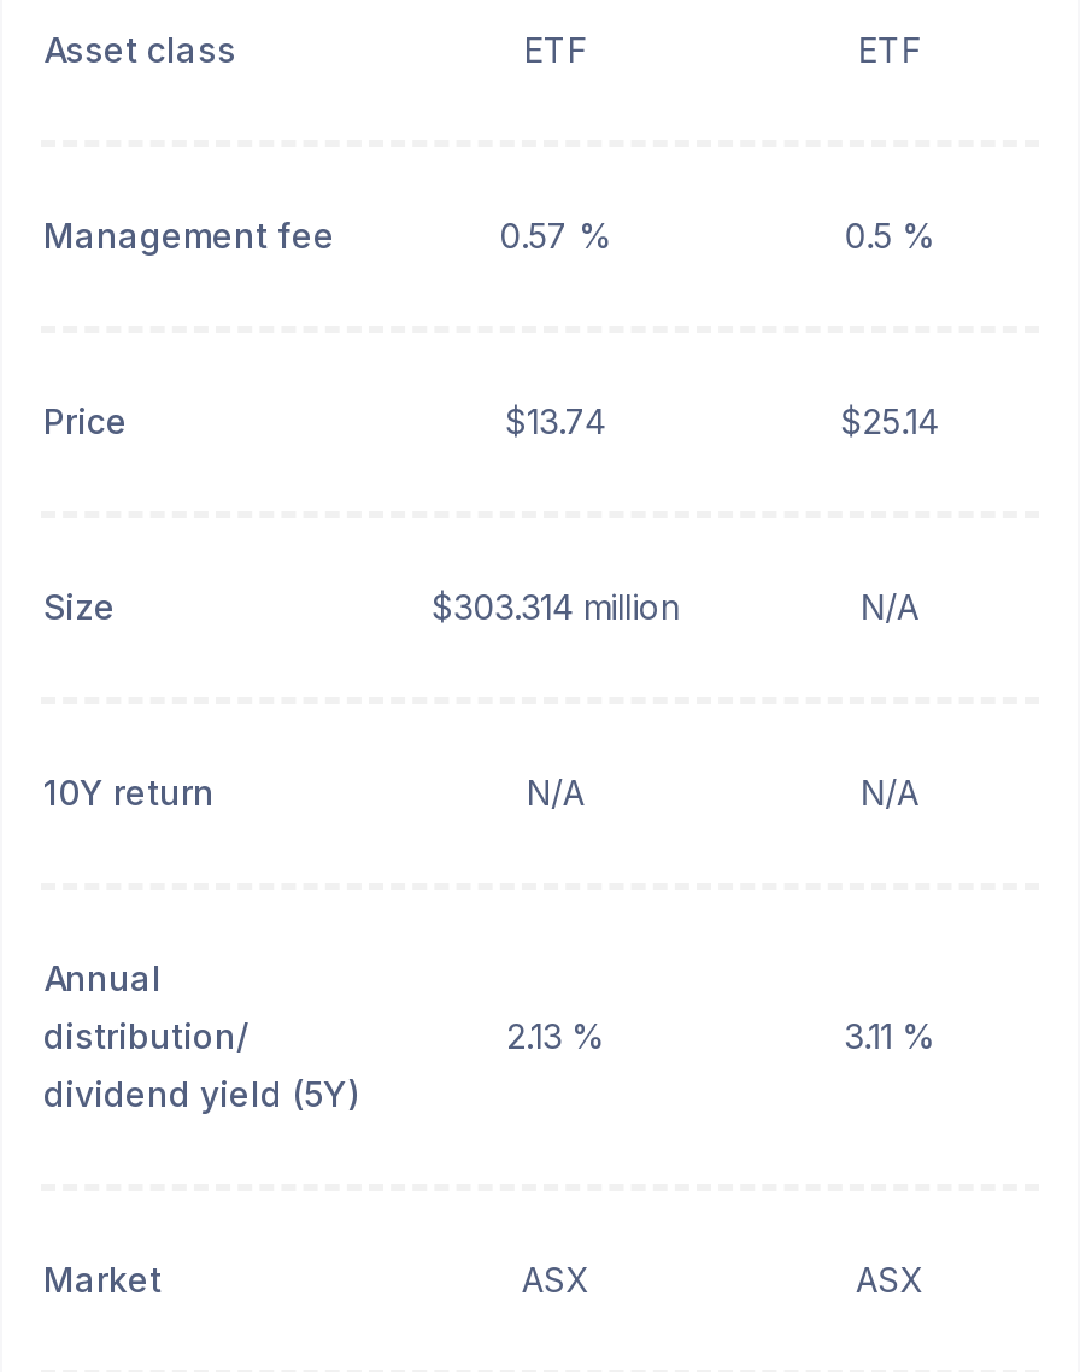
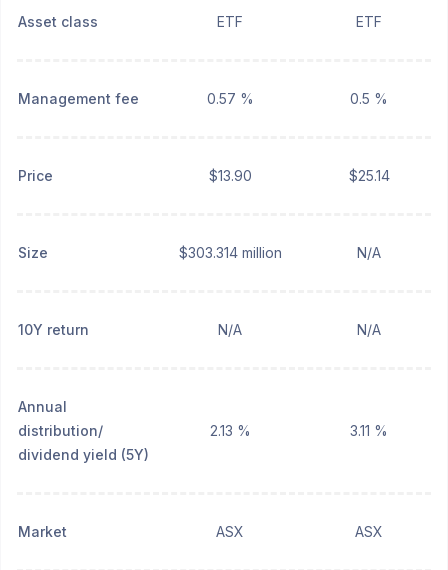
- $13.74
+ $13.90
